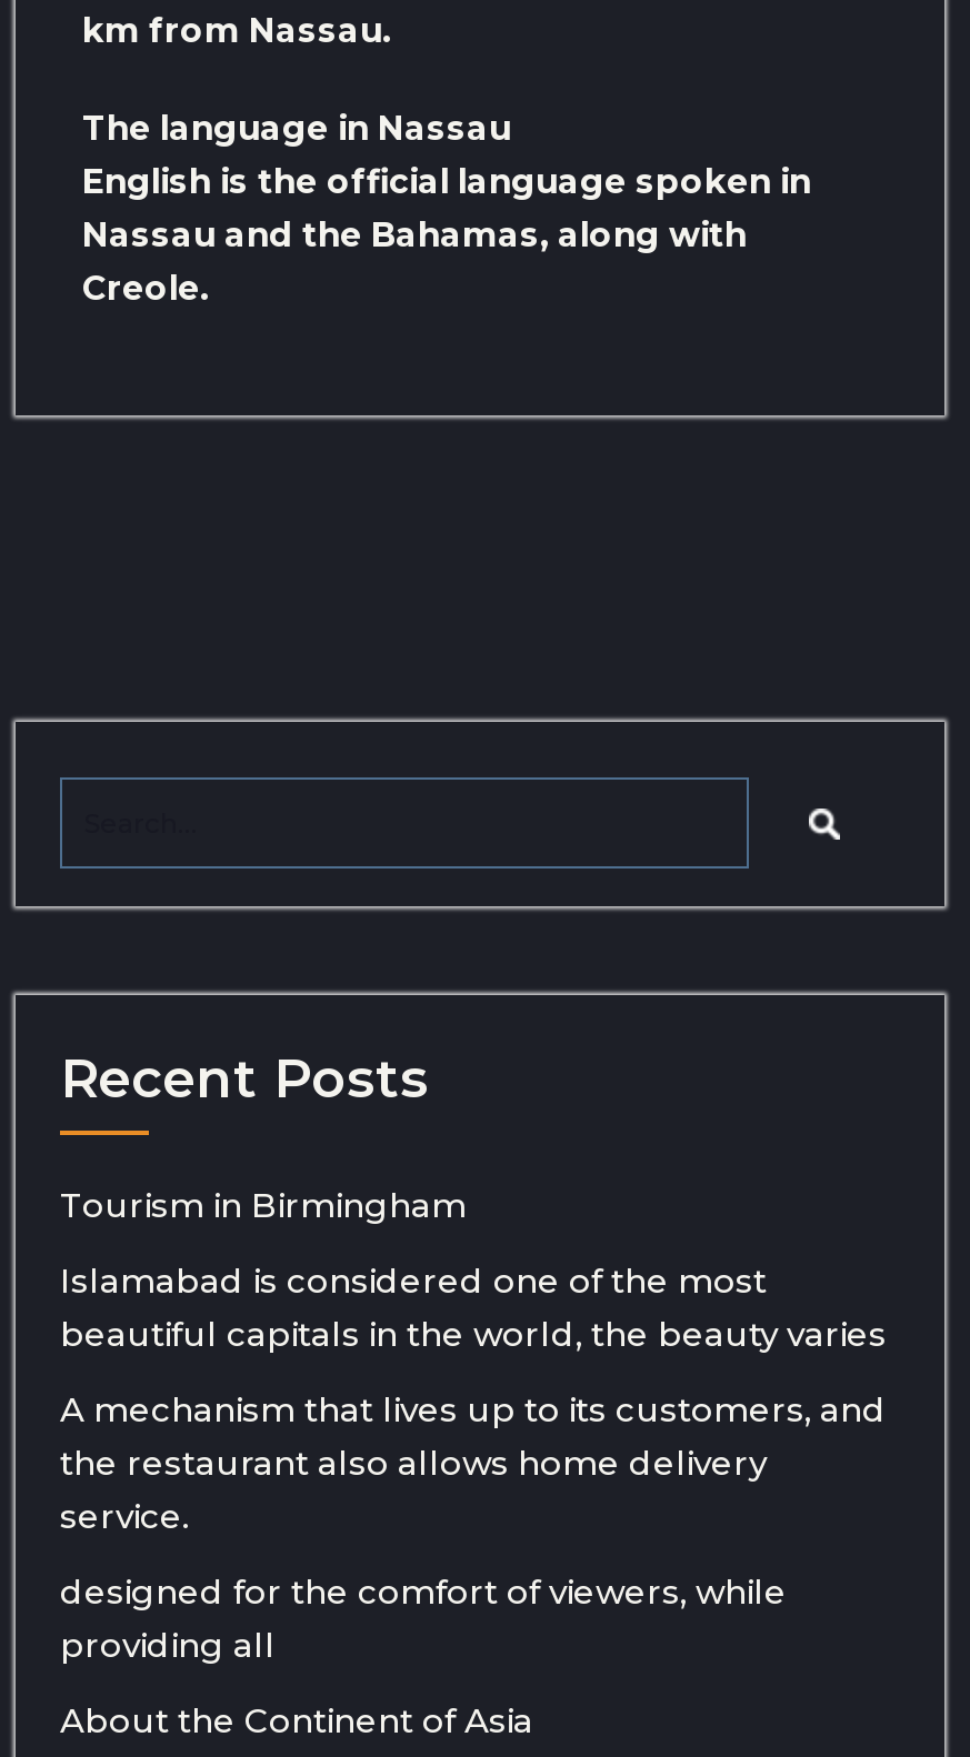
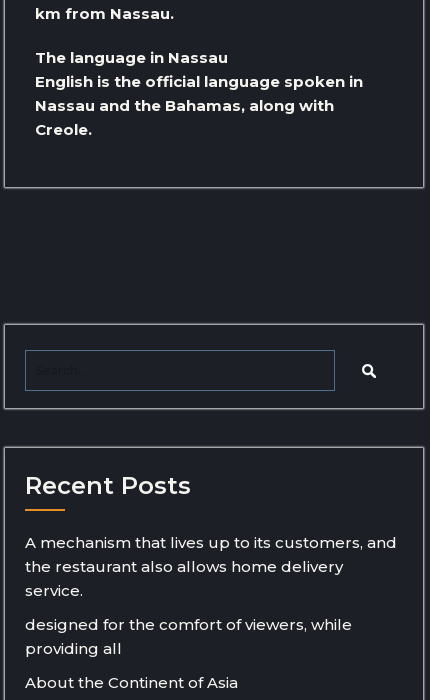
- Tourism in Birmingham
- Islamabad is considered one of the most
- beautiful capitals in the world, the beauty varies
